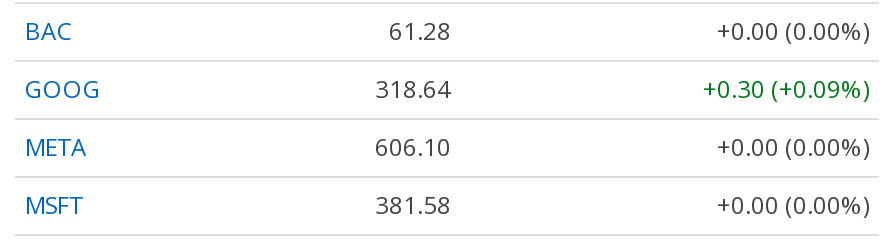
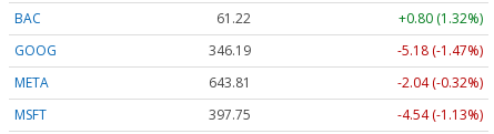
- 61.28
+ 61.22

- +0.00 (0.00%)
+ +0.80 (1.32%)

- 318.64
+ 346.19

- +0.30 (+0.09%)
+ -5.18 (-1.47%)

- 606.10
+ 643.81

- +0.00 (0.00%)
+ -2.04 (-0.32%)

- 381.58
+ 397.75

- +0.00 (0.00%)
+ -4.54 (-1.13%)
